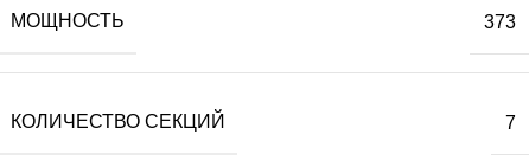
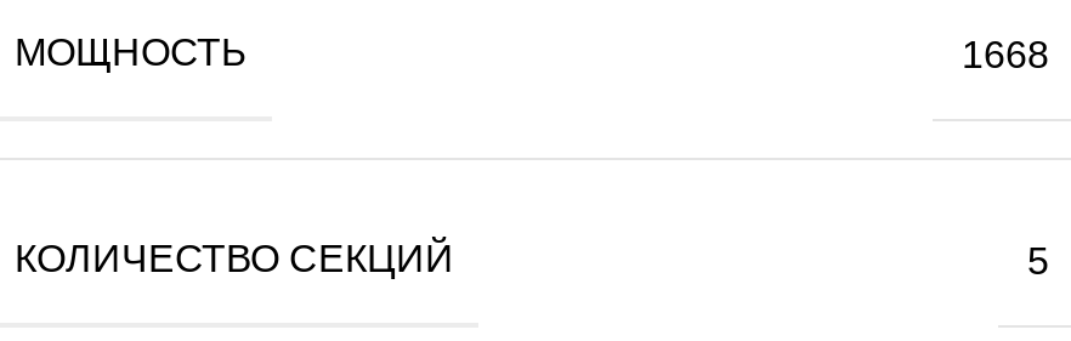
- 373
+ 1668

- 7
+ 5
